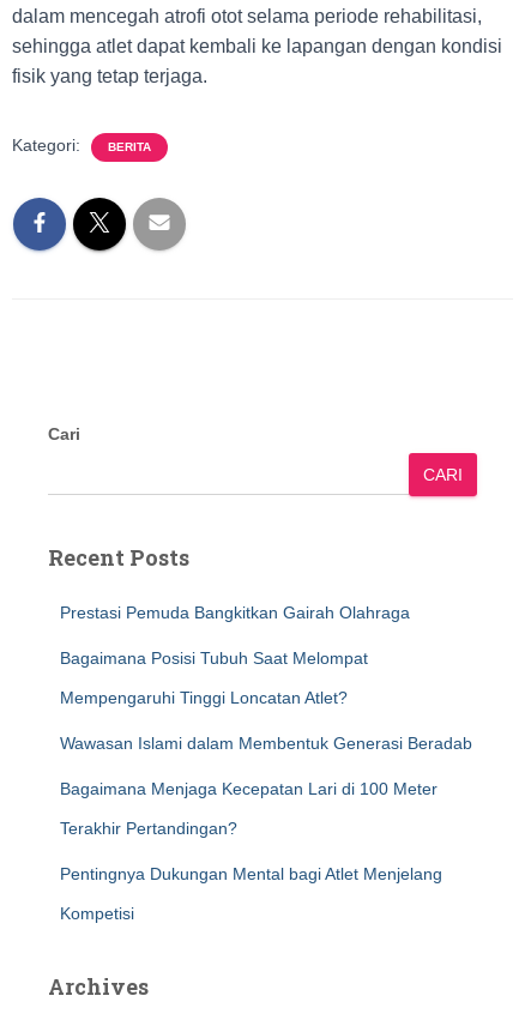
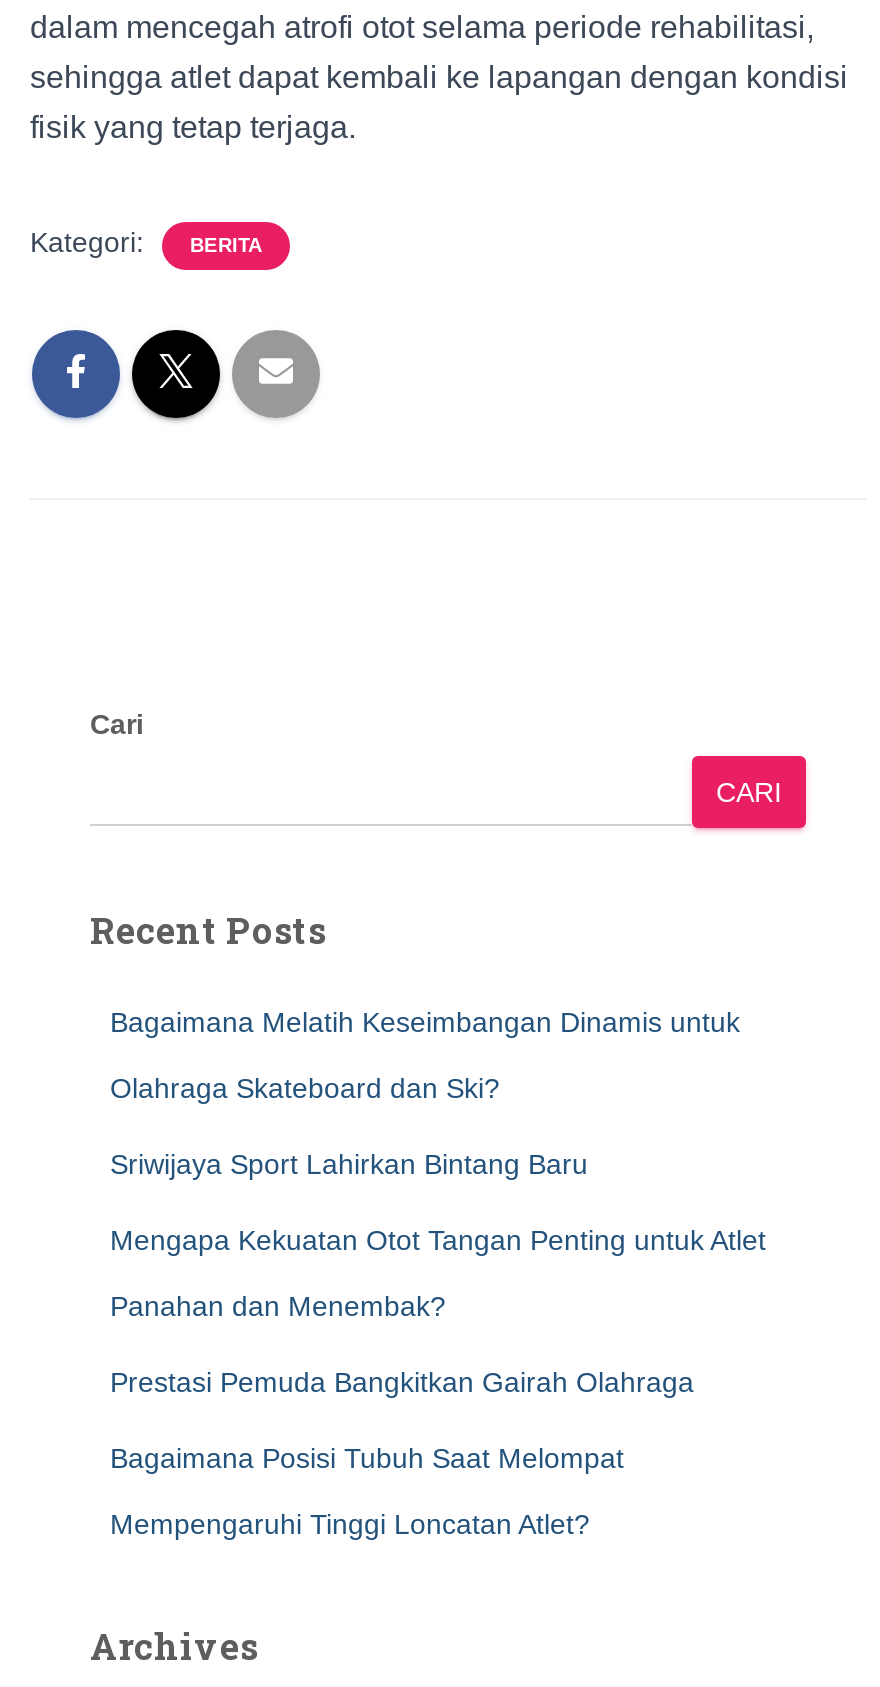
+ Bagaimana Melatih Keseimbangan Dinamis untuk
+ Olahraga Skateboard dan Ski?
+ Sriwijaya Sport Lahirkan Bintang Baru
+ Mengapa Kekuatan Otot Tangan Penting untuk Atlet
+ Panahan dan Menembak?

moved down: Prestasi Pemuda Bangkitkan Gairah Olahraga | Bagaimana Posisi Tubuh Saat Melompat | Mempengaruhi Tinggi Loncatan Atlet?

- Wawasan Islami dalam Membentuk Generasi Beradab
- Bagaimana Menjaga Kecepatan Lari di 100 Meter
- Terakhir Pertandingan?
- Pentingnya Dukungan Mental bagi Atlet Menjelang
- Kompetisi
